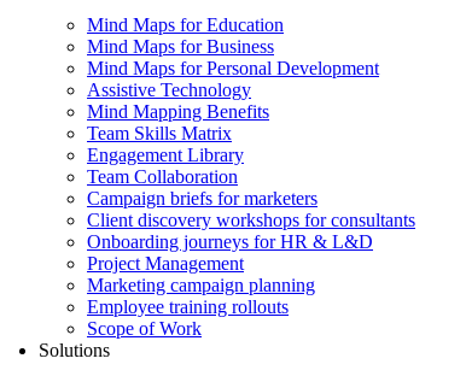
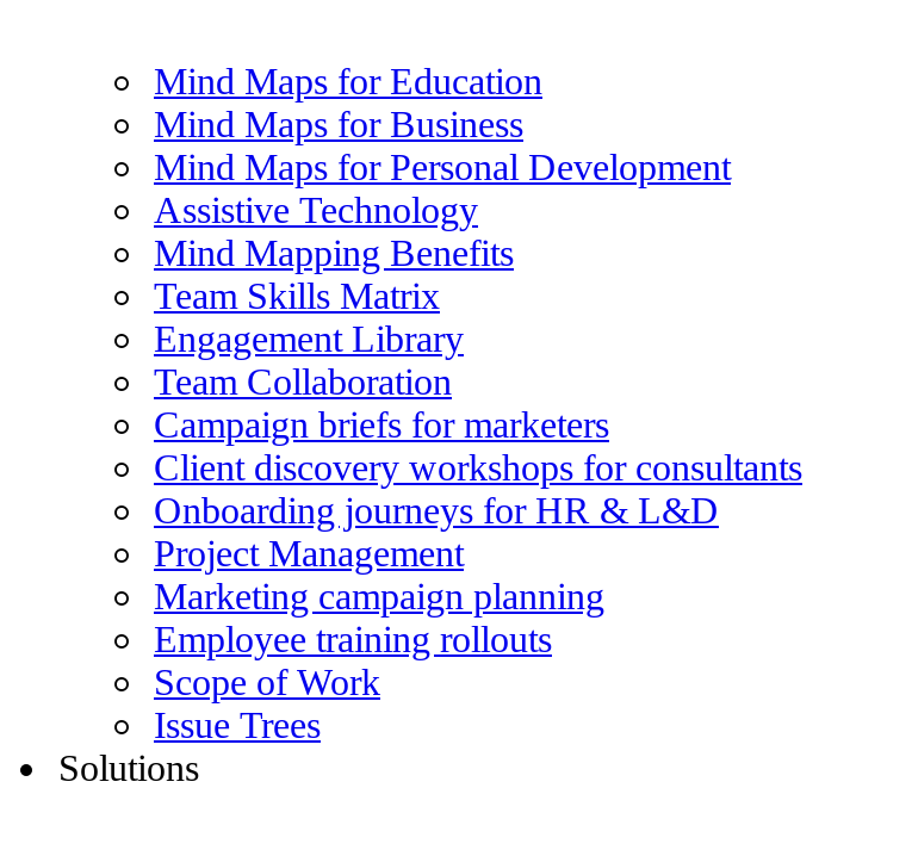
+ Issue Trees
